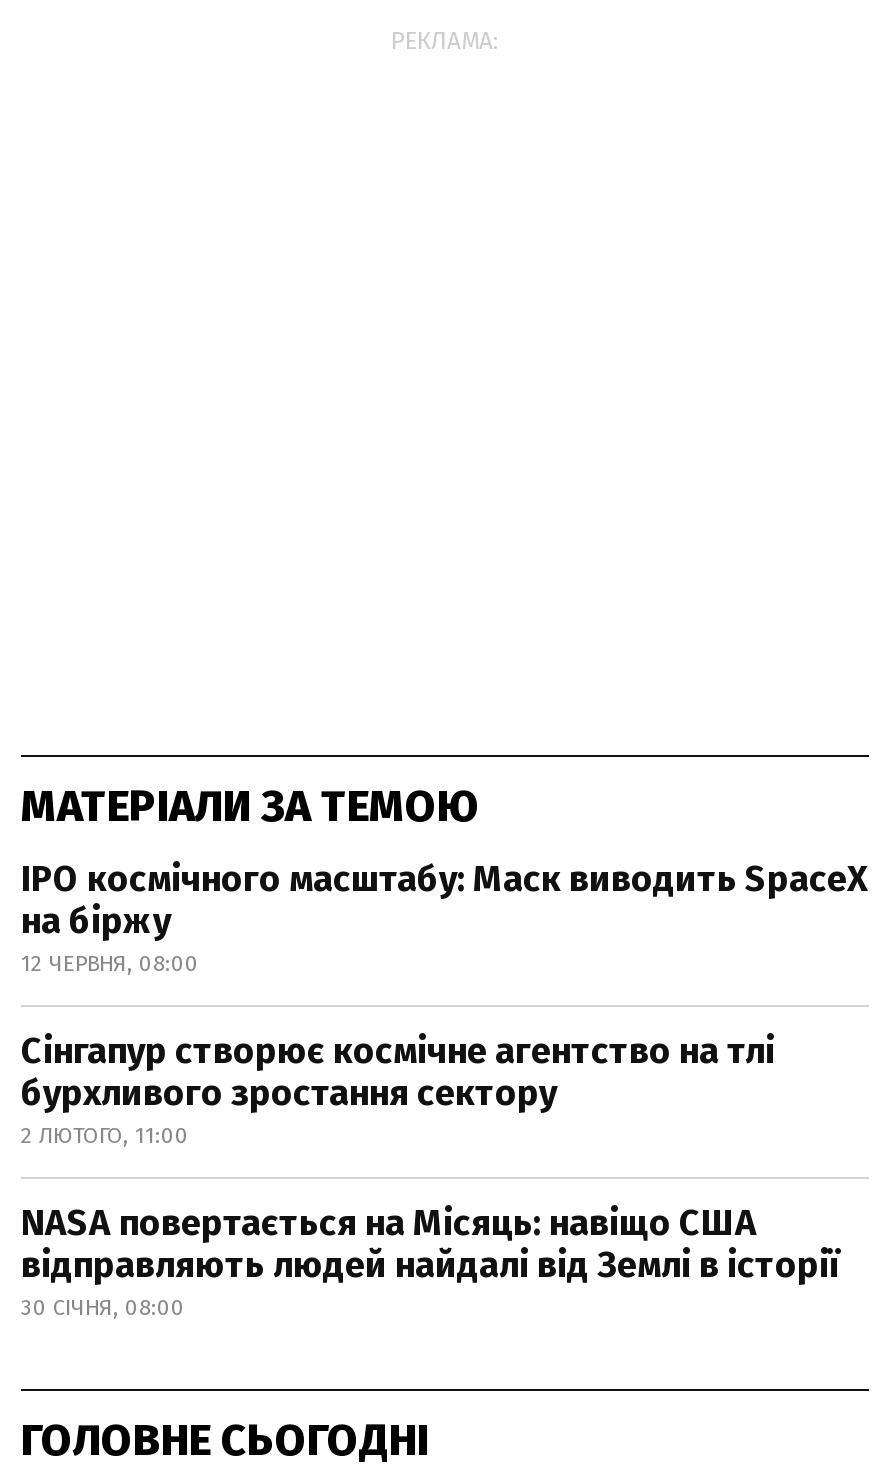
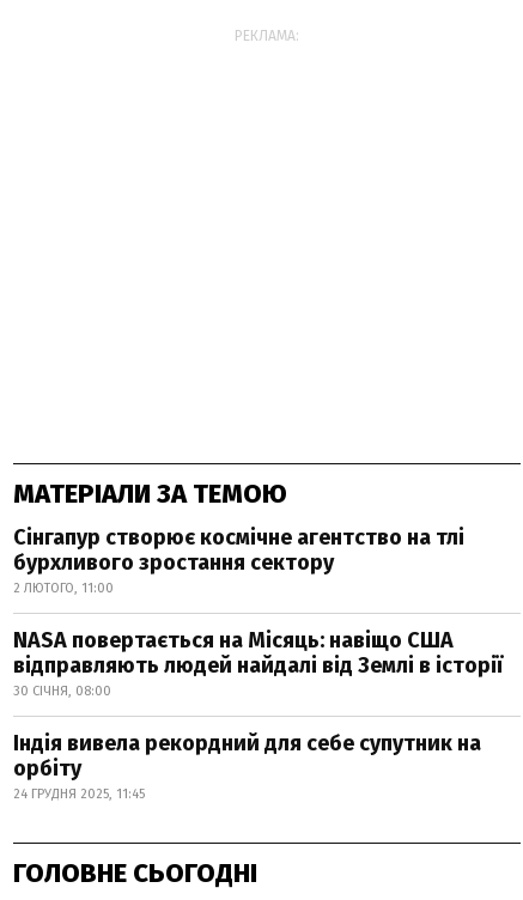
- IPO космічного масштабу: Маск виводить SpaceX
- на біржу
- 12 ЧЕРВНЯ, 08:00

moved up: Сінгапур створює космічне агентство на тлі | бурхливого зростання сектору | 2 ЛЮТОГО, 11:00 | NASA повертається на Місяць: навіщо США | відправляють людей найдалі від Землі в історії | 30 СІЧНЯ, 08:00

+ Індія вивела рекордний для себе супутник на
+ орбіту
+ 24 ГРУДНЯ 2025, 11:45
